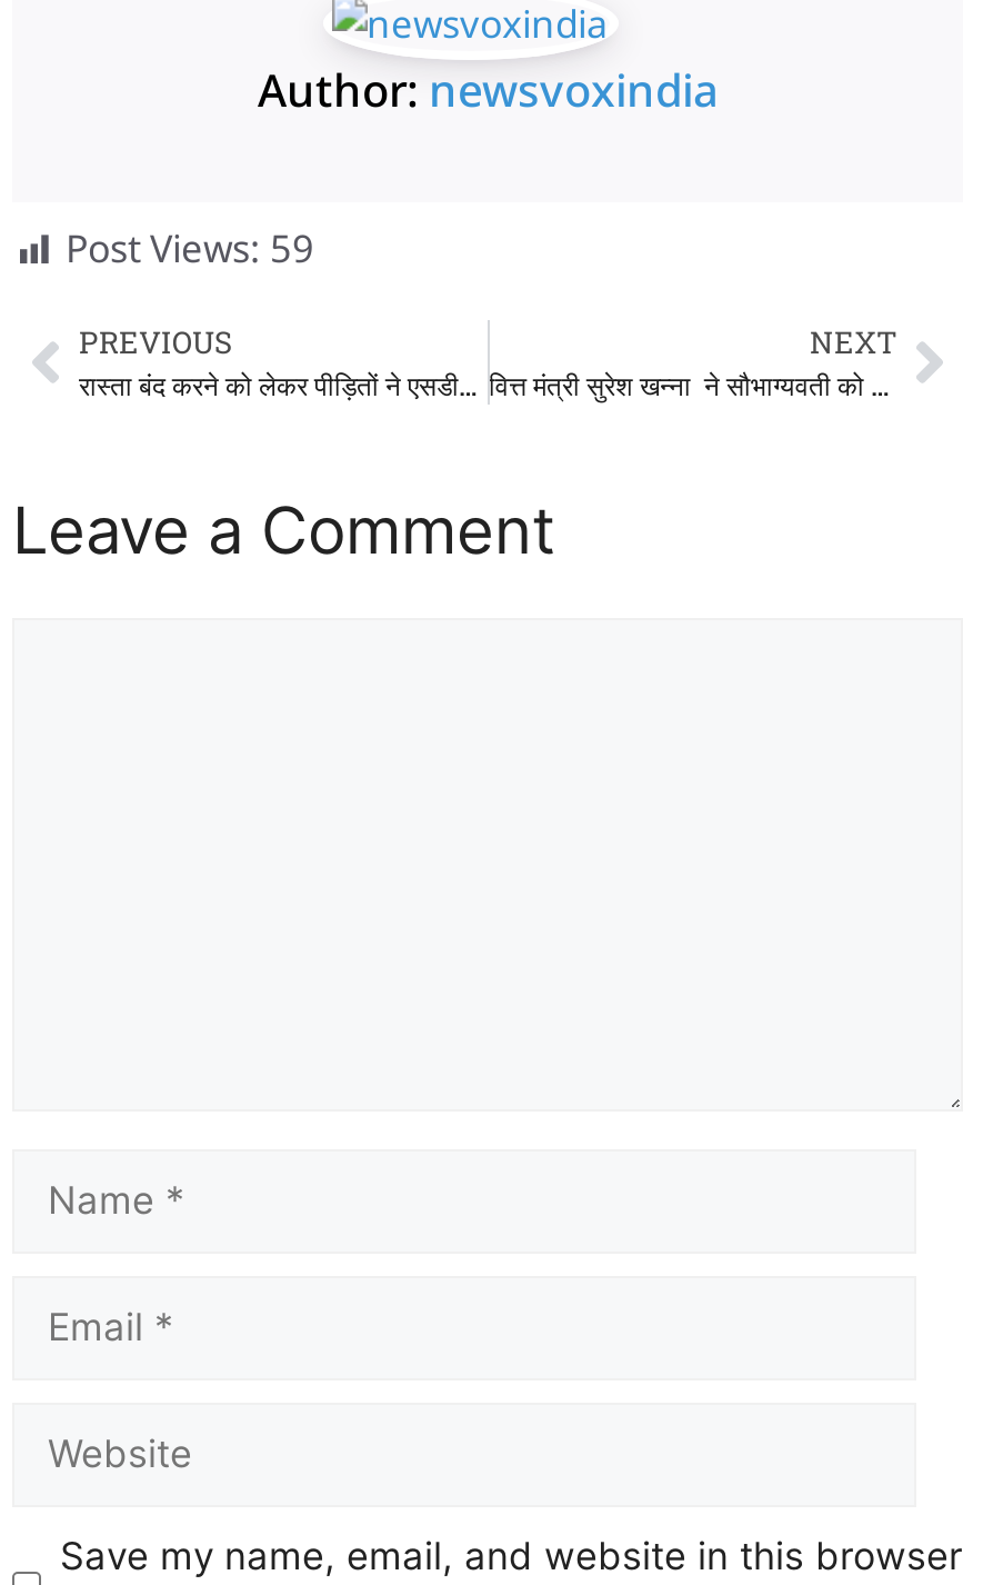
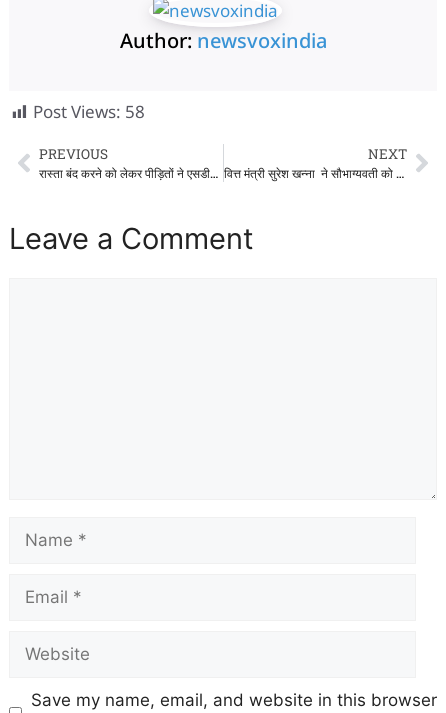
- Post Views: 59
+ Post Views: 58
